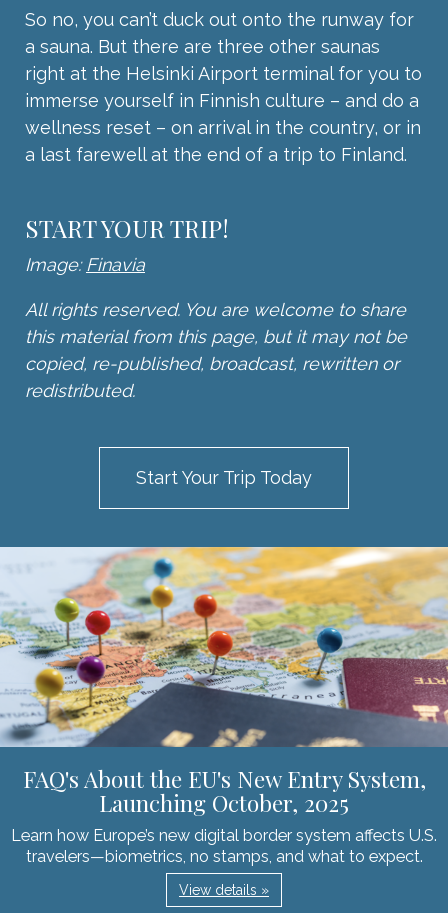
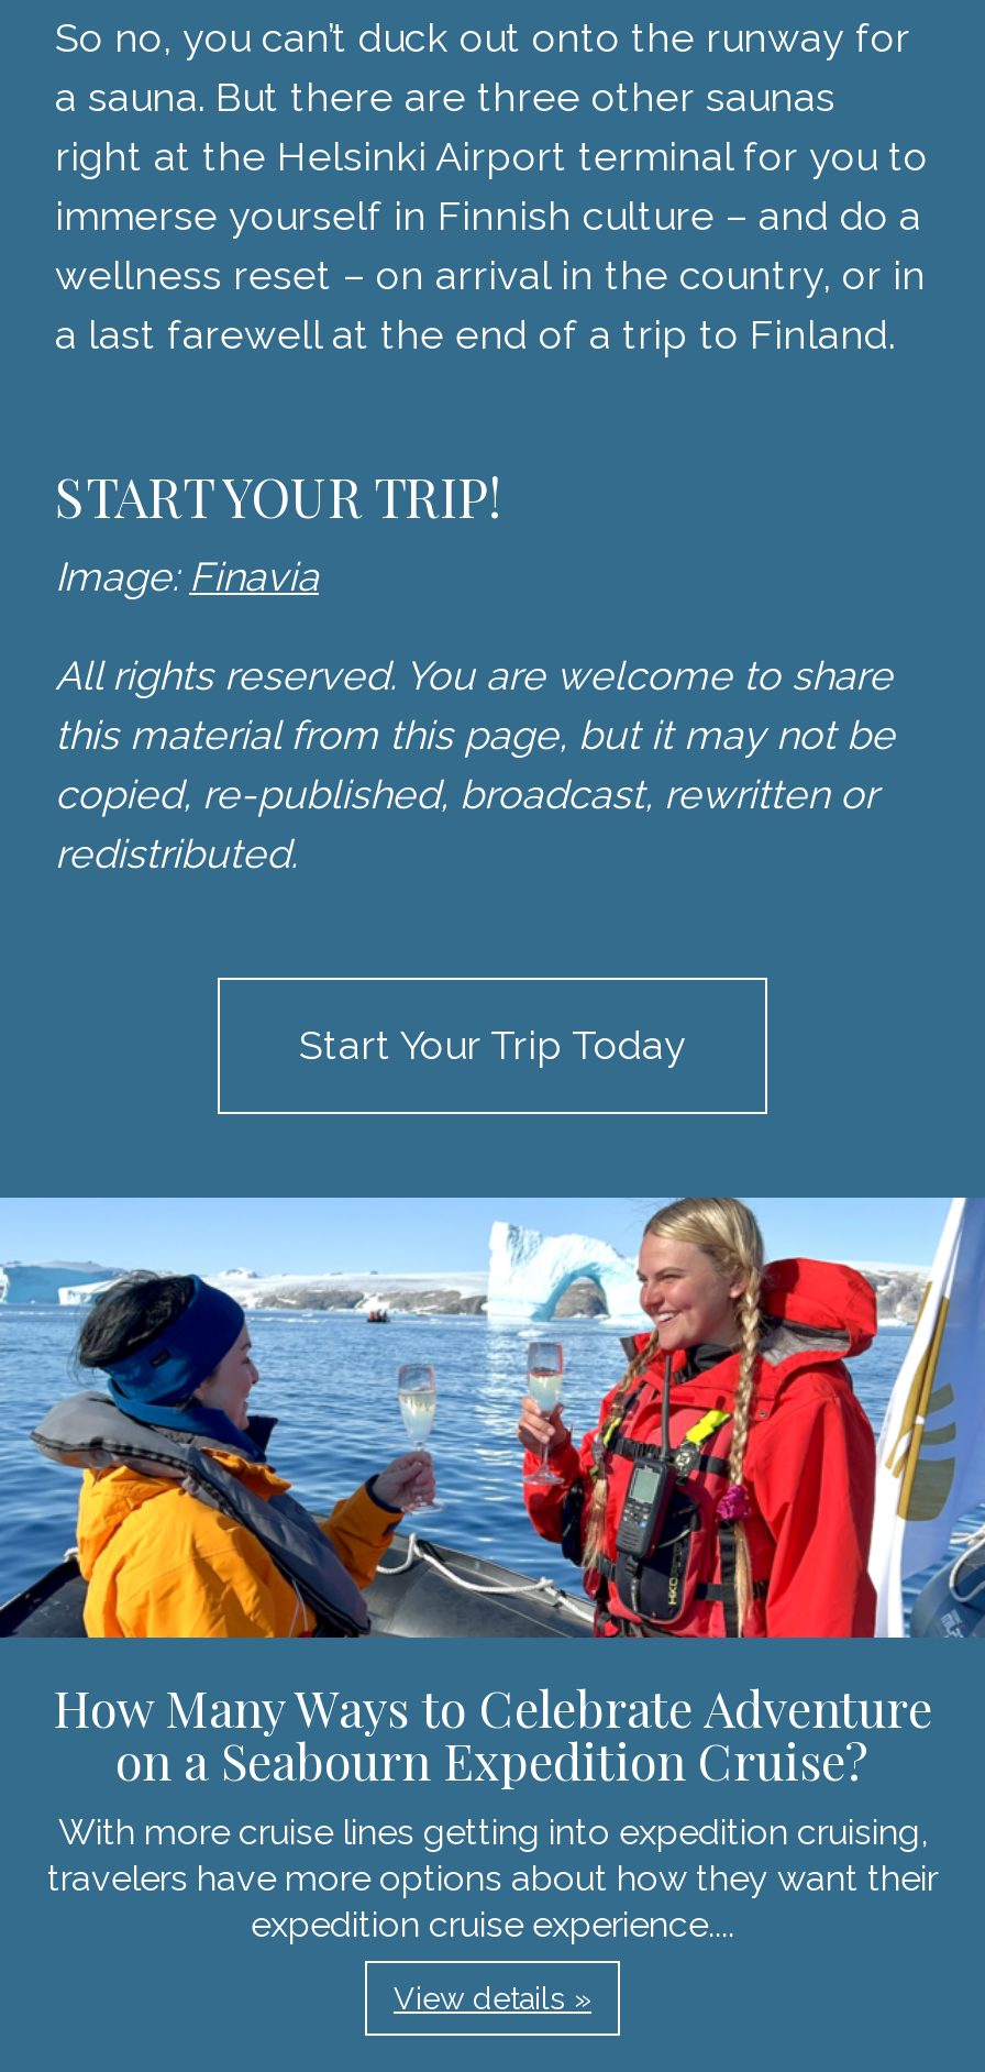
- [image]
- FAQ's About the EU's New Entry System,
- Launching October, 2025
- Learn how Europe’s new digital border system affects U.S.
- travelers—biometrics, no stamps, and what to expect.
+ [image]
+ How Many Ways to Celebrate Adventure
+ on a Seabourn Expedition Cruise?
+ With more cruise lines getting into expedition cruising,
+ travelers have more options about how they want their
+ expedition cruise experience....
